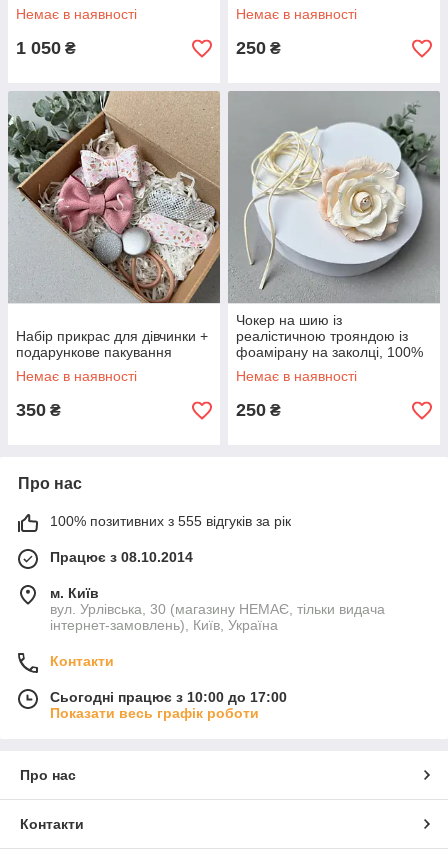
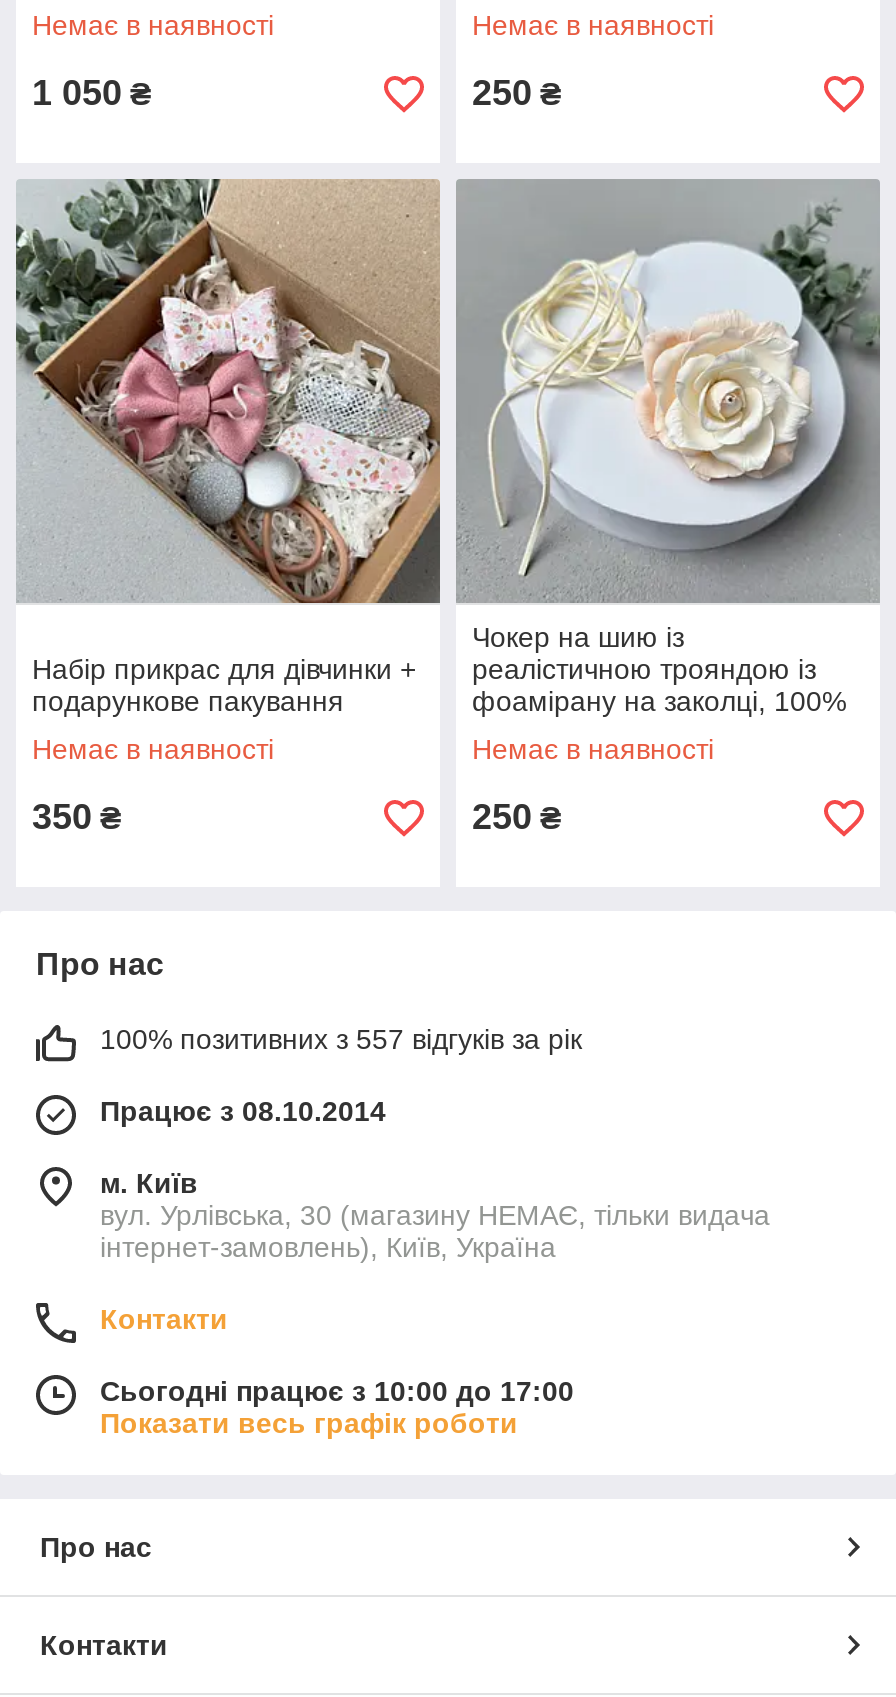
- 100% позитивних з 555 відгуків за рік
+ 100% позитивних з 557 відгуків за рік
